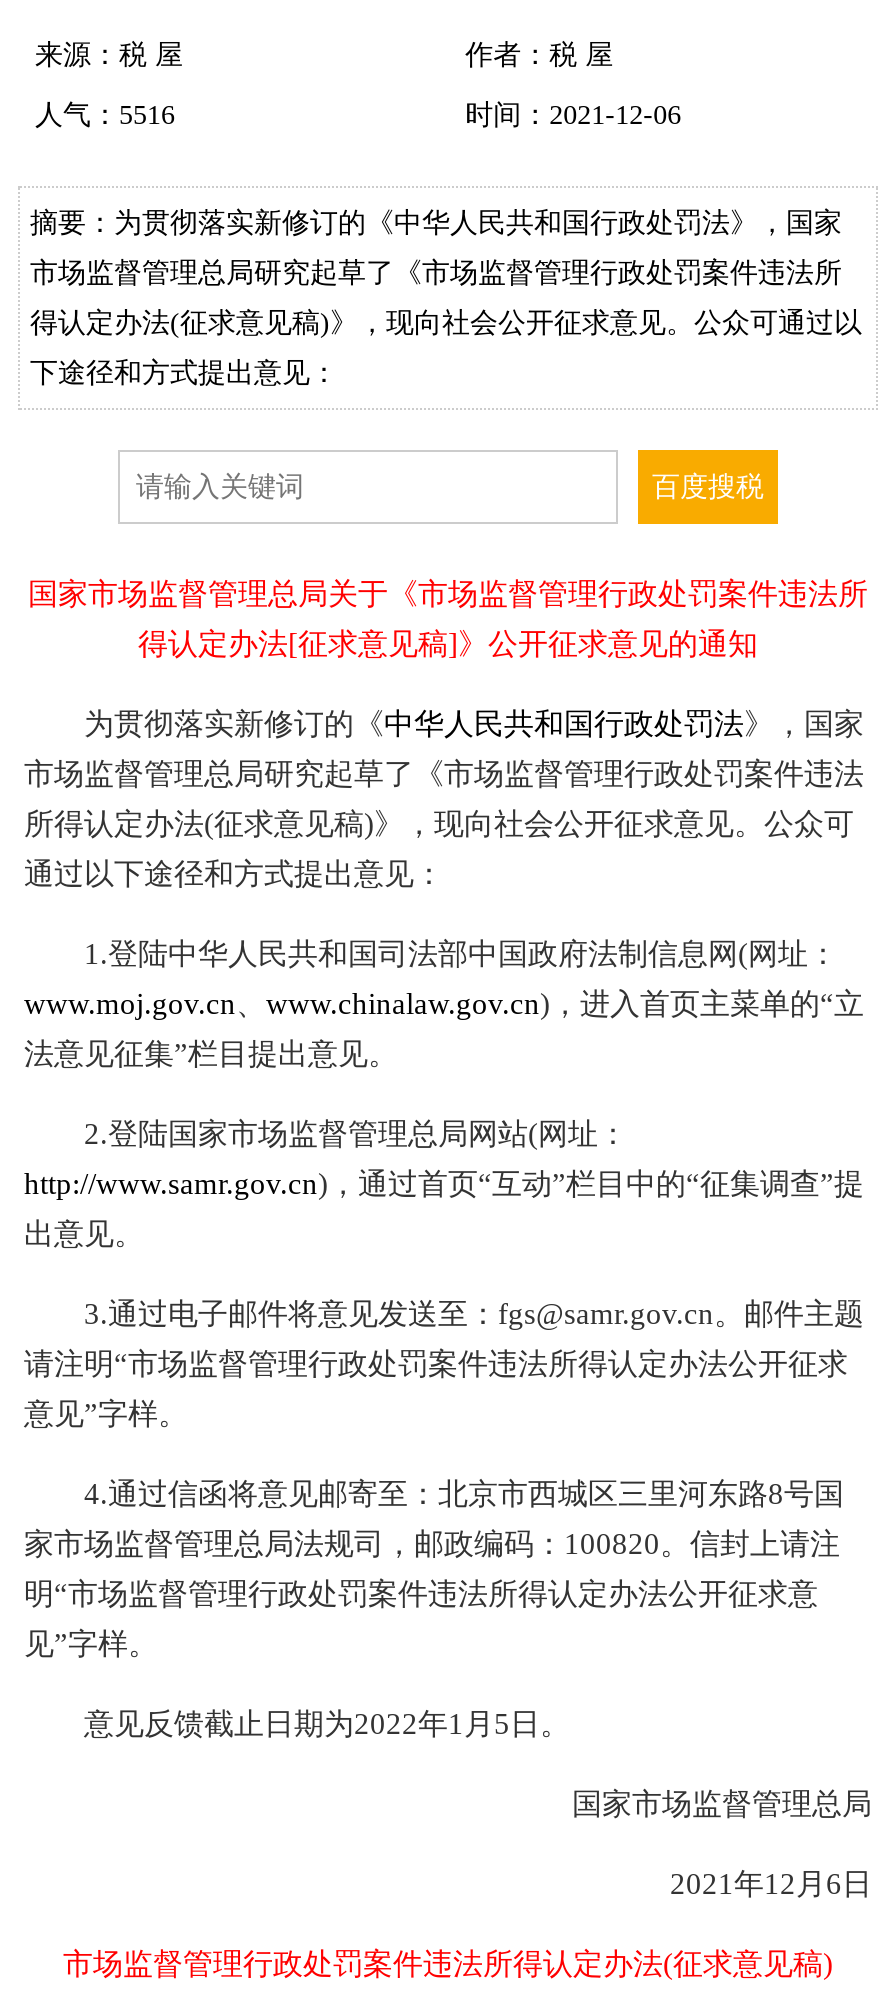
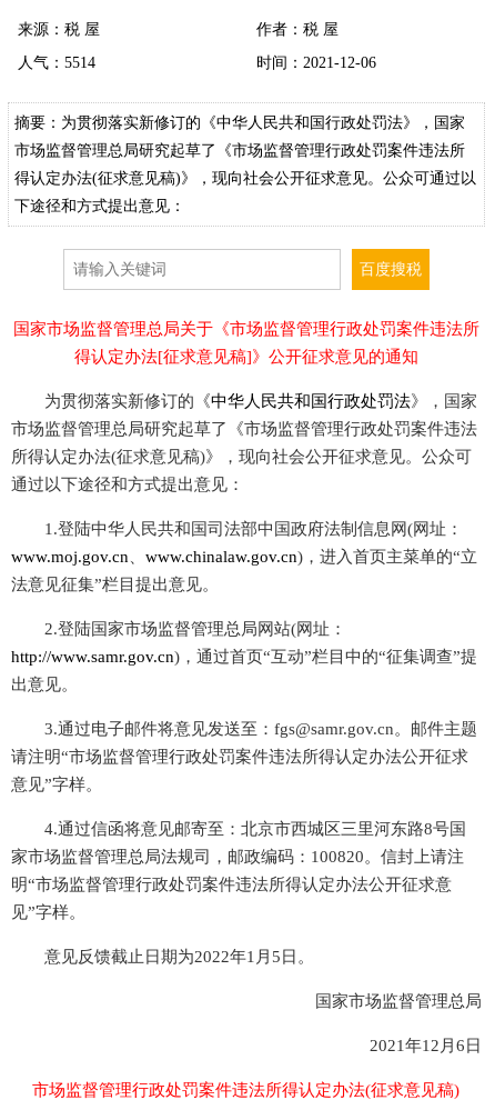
- 人气：5516
+ 人气：5514
